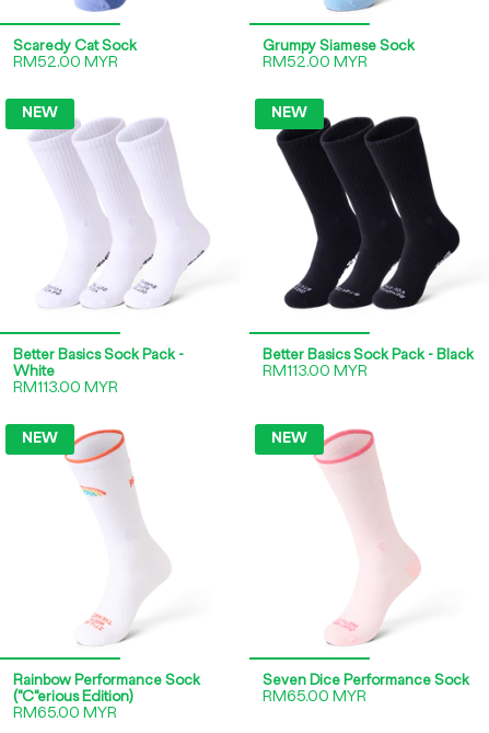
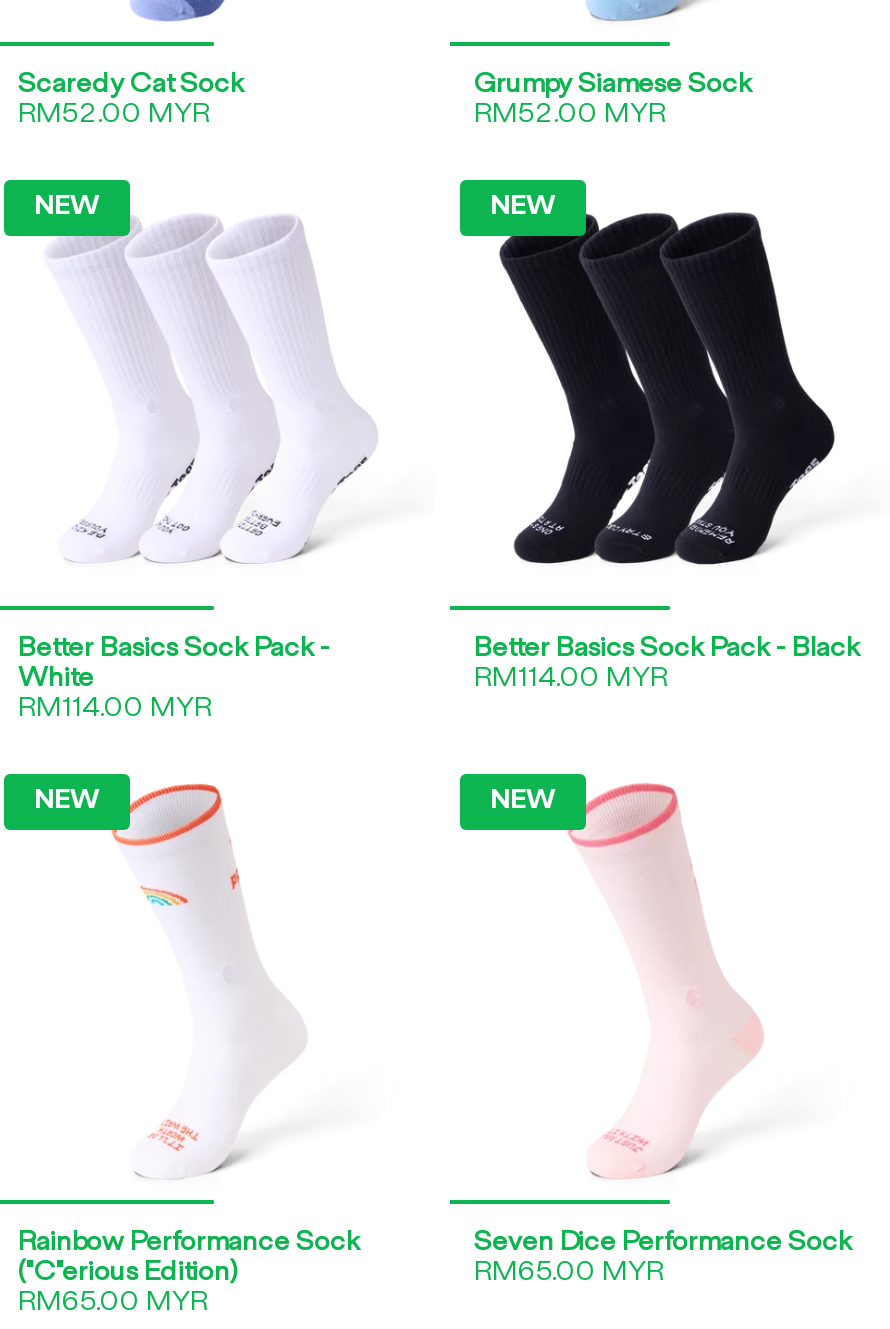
- RM113.00 MYR
+ RM114.00 MYR

- RM113.00 MYR
+ RM114.00 MYR
